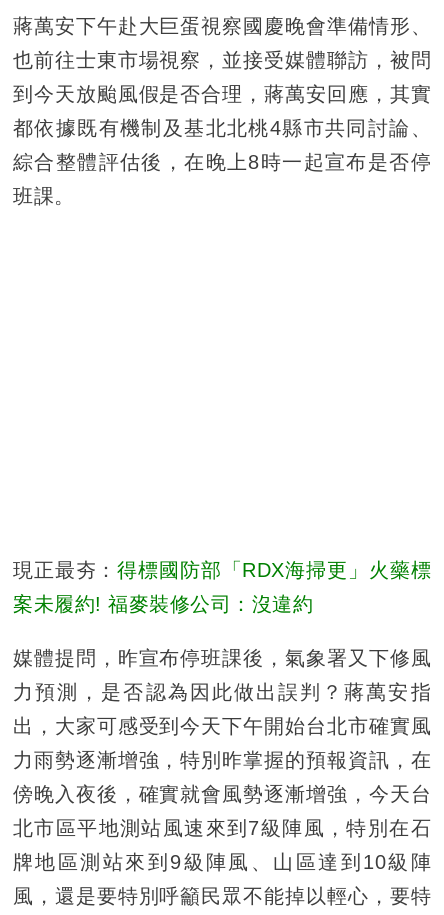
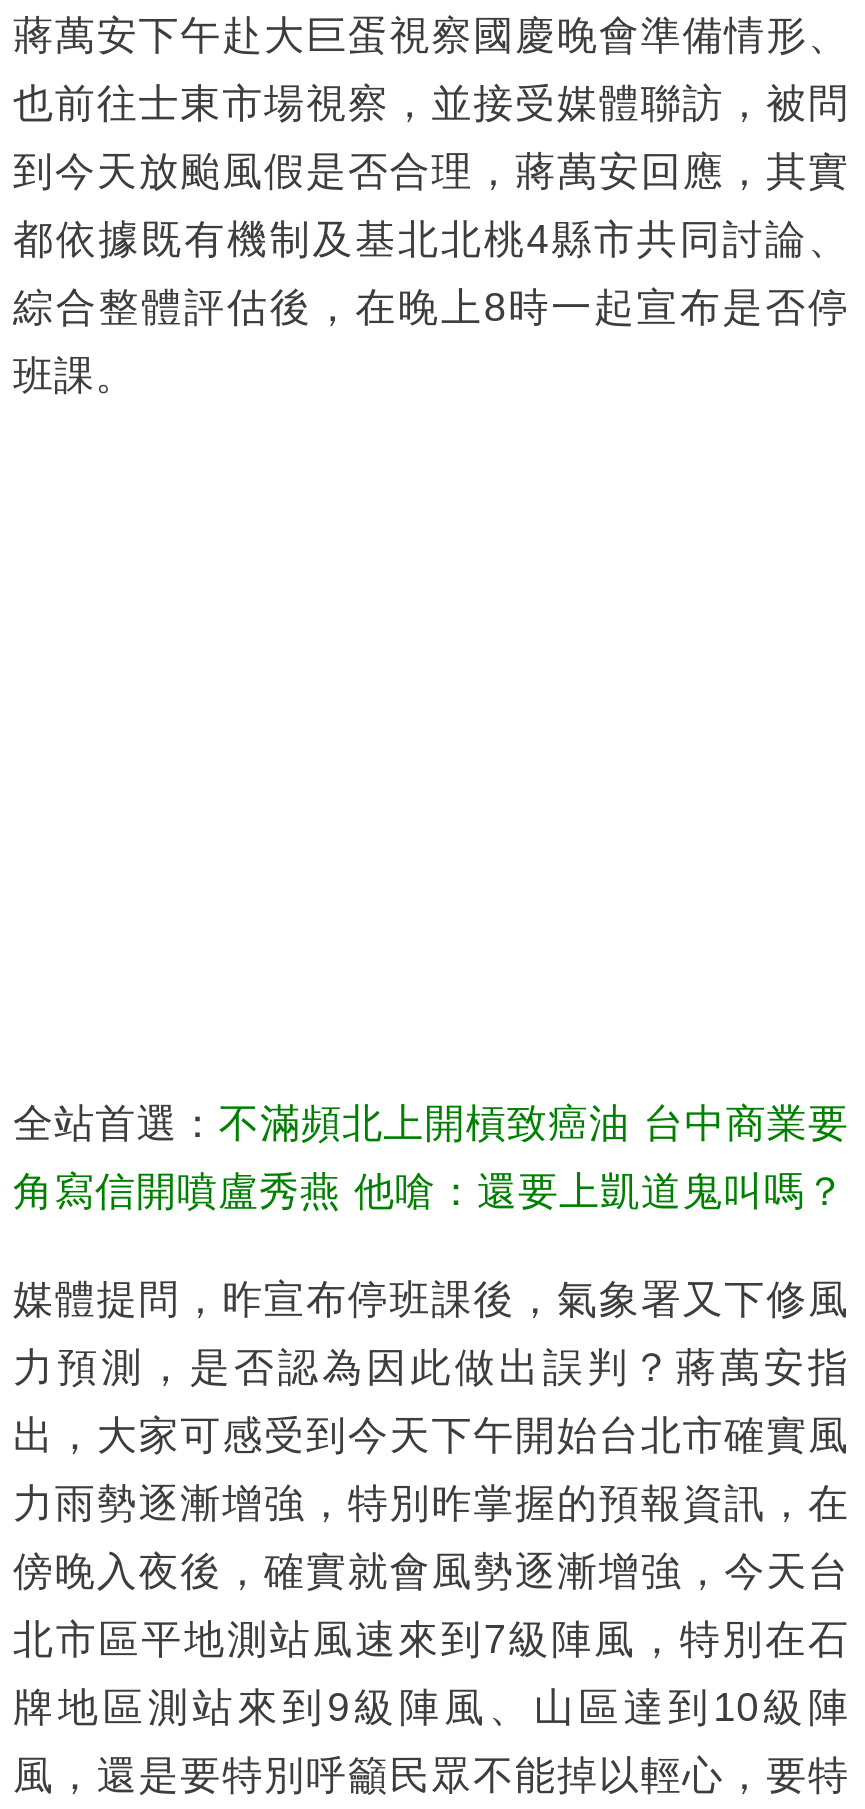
- 現正最夯：得標國防部「RDX海掃更」火藥標
+ 全站首選：不滿頻北上開槓致癌油 台中商業要

- 案未履約! 福麥裝修公司：沒違約
+ 角寫信開噴盧秀燕 他嗆：還要上凱道鬼叫嗎？
